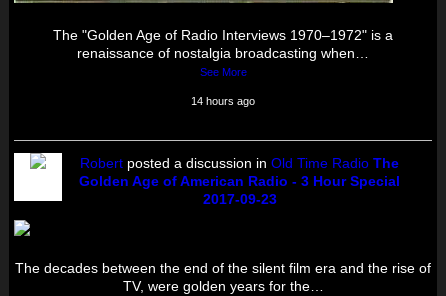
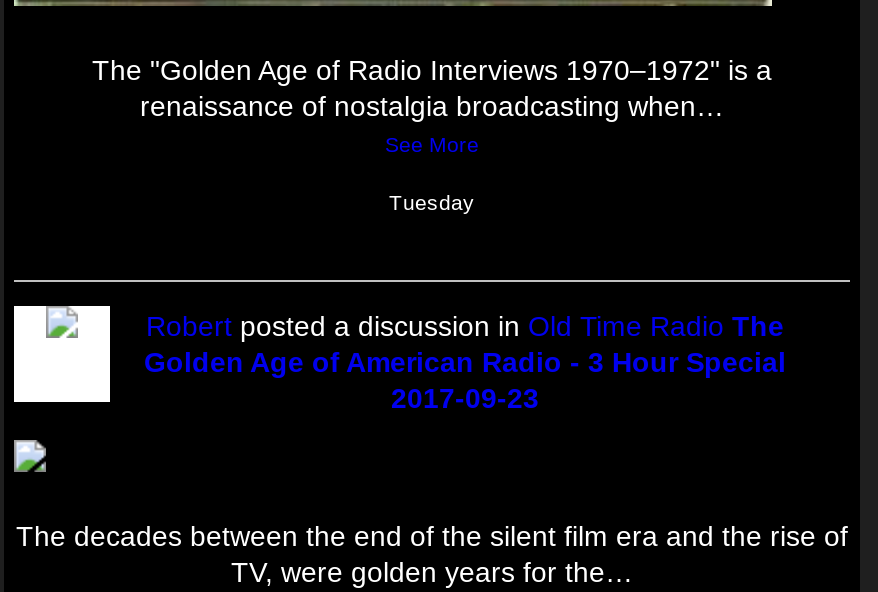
- 14 hours ago
+ Tuesday
